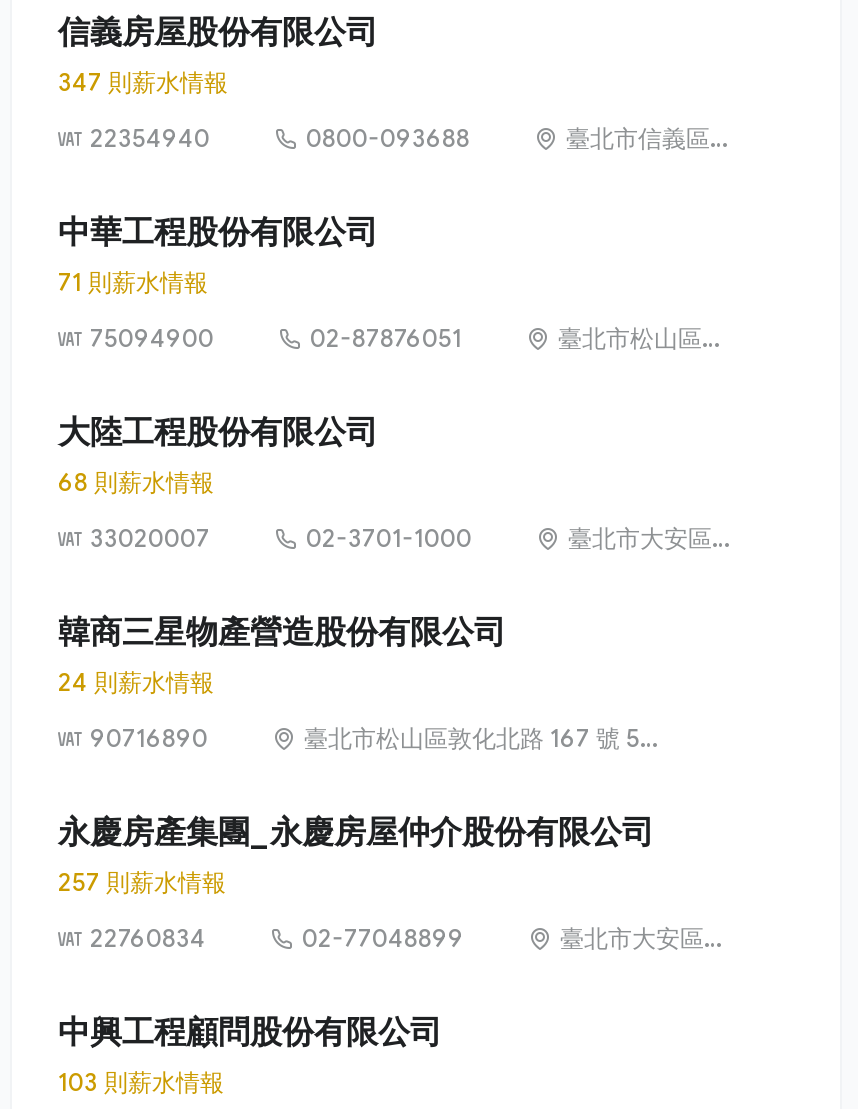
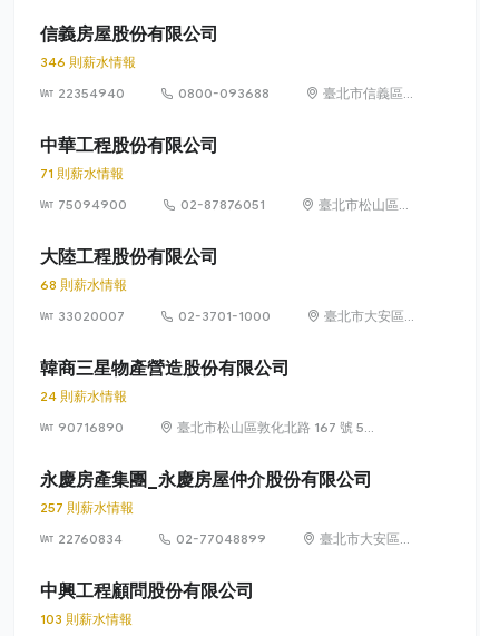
- 347 則薪水情報
+ 346 則薪水情報
